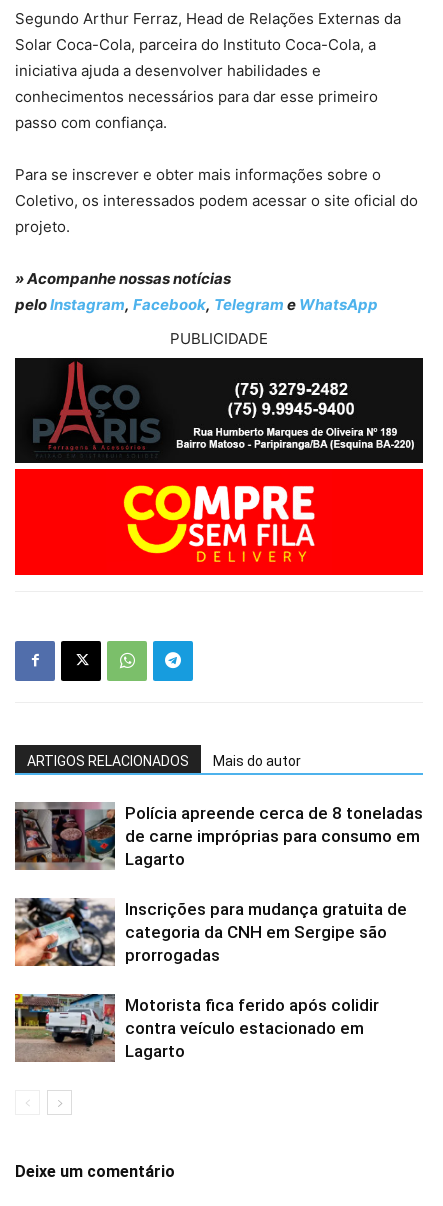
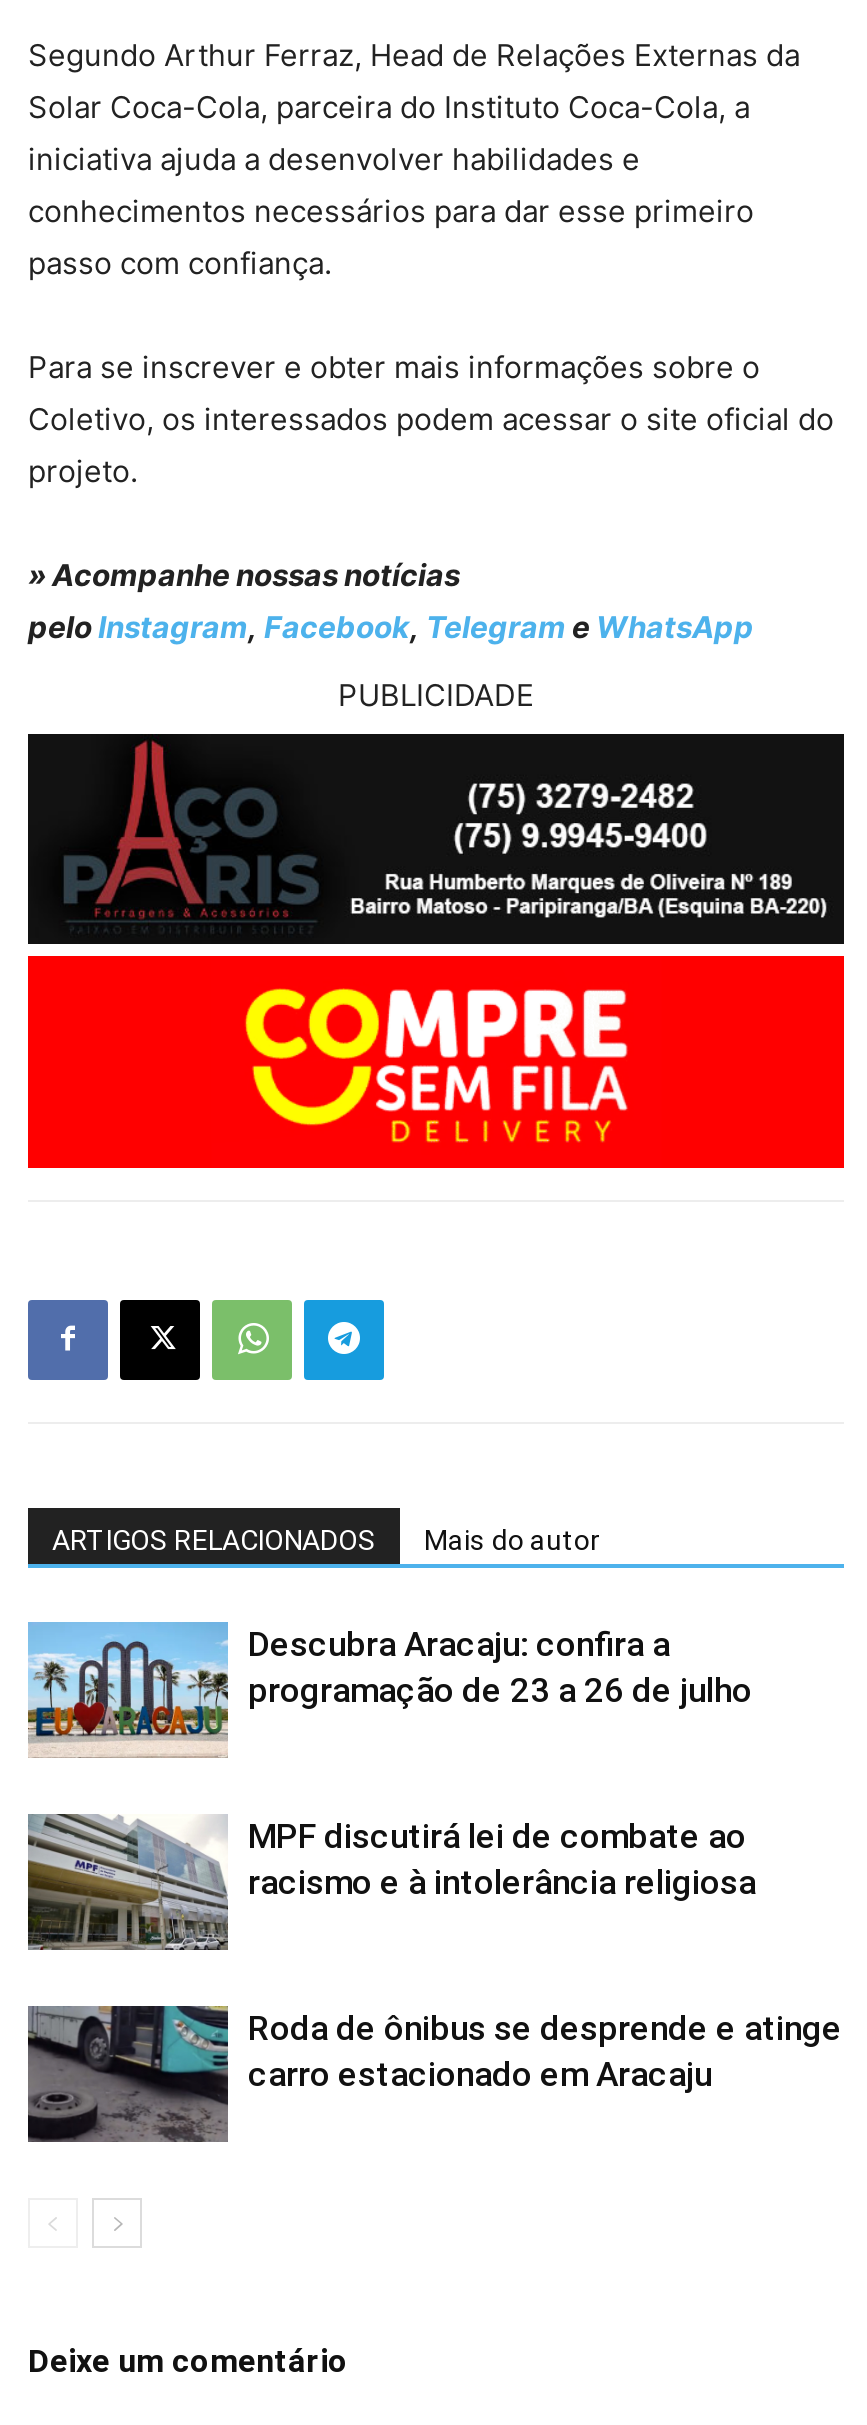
- [image]
- Polícia apreende cerca de 8 toneladas
- de carne impróprias para consumo em
- Lagarto
+ [image]
+ Descubra Aracaju: confira a
+ programação de 23 a 26 de julho

- [image]
- Inscrições para mudança gratuita de
- categoria da CNH em Sergipe são
- prorrogadas
+ [image]
+ MPF discutirá lei de combate ao
+ racismo e à intolerância religiosa

- [image]
- Motorista fica ferido após colidir
- contra veículo estacionado em
- Lagarto
+ [image]
+ Roda de ônibus se desprende e atinge
+ carro estacionado em Aracaju
